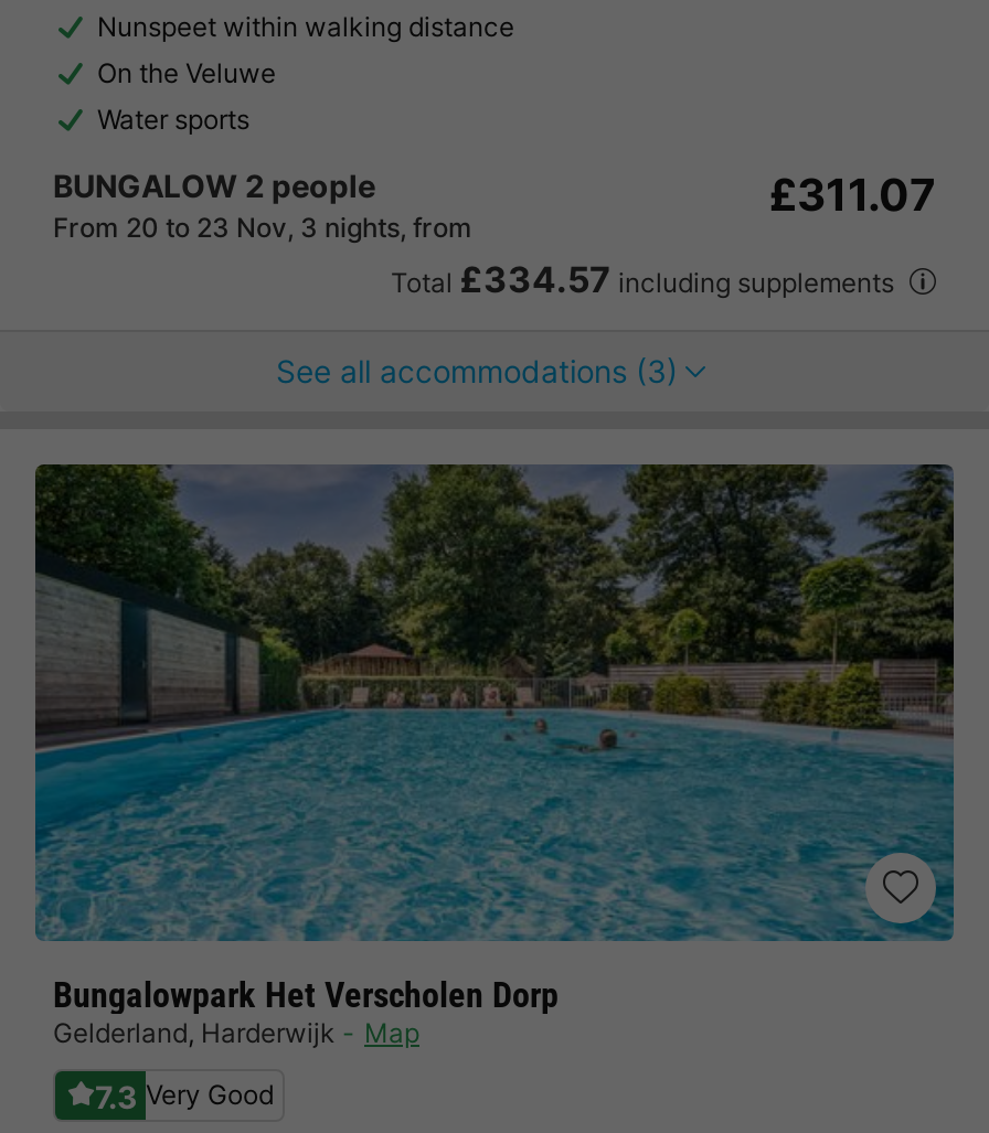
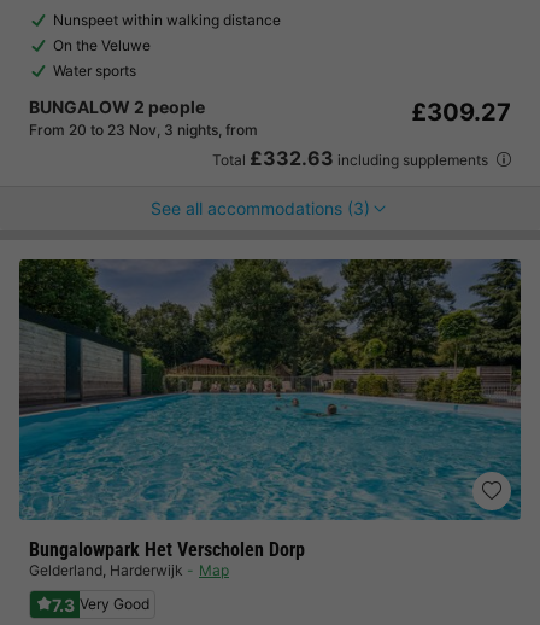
- £311.07
+ £309.27

- Total £334.57 including supplements
+ Total £332.63 including supplements
